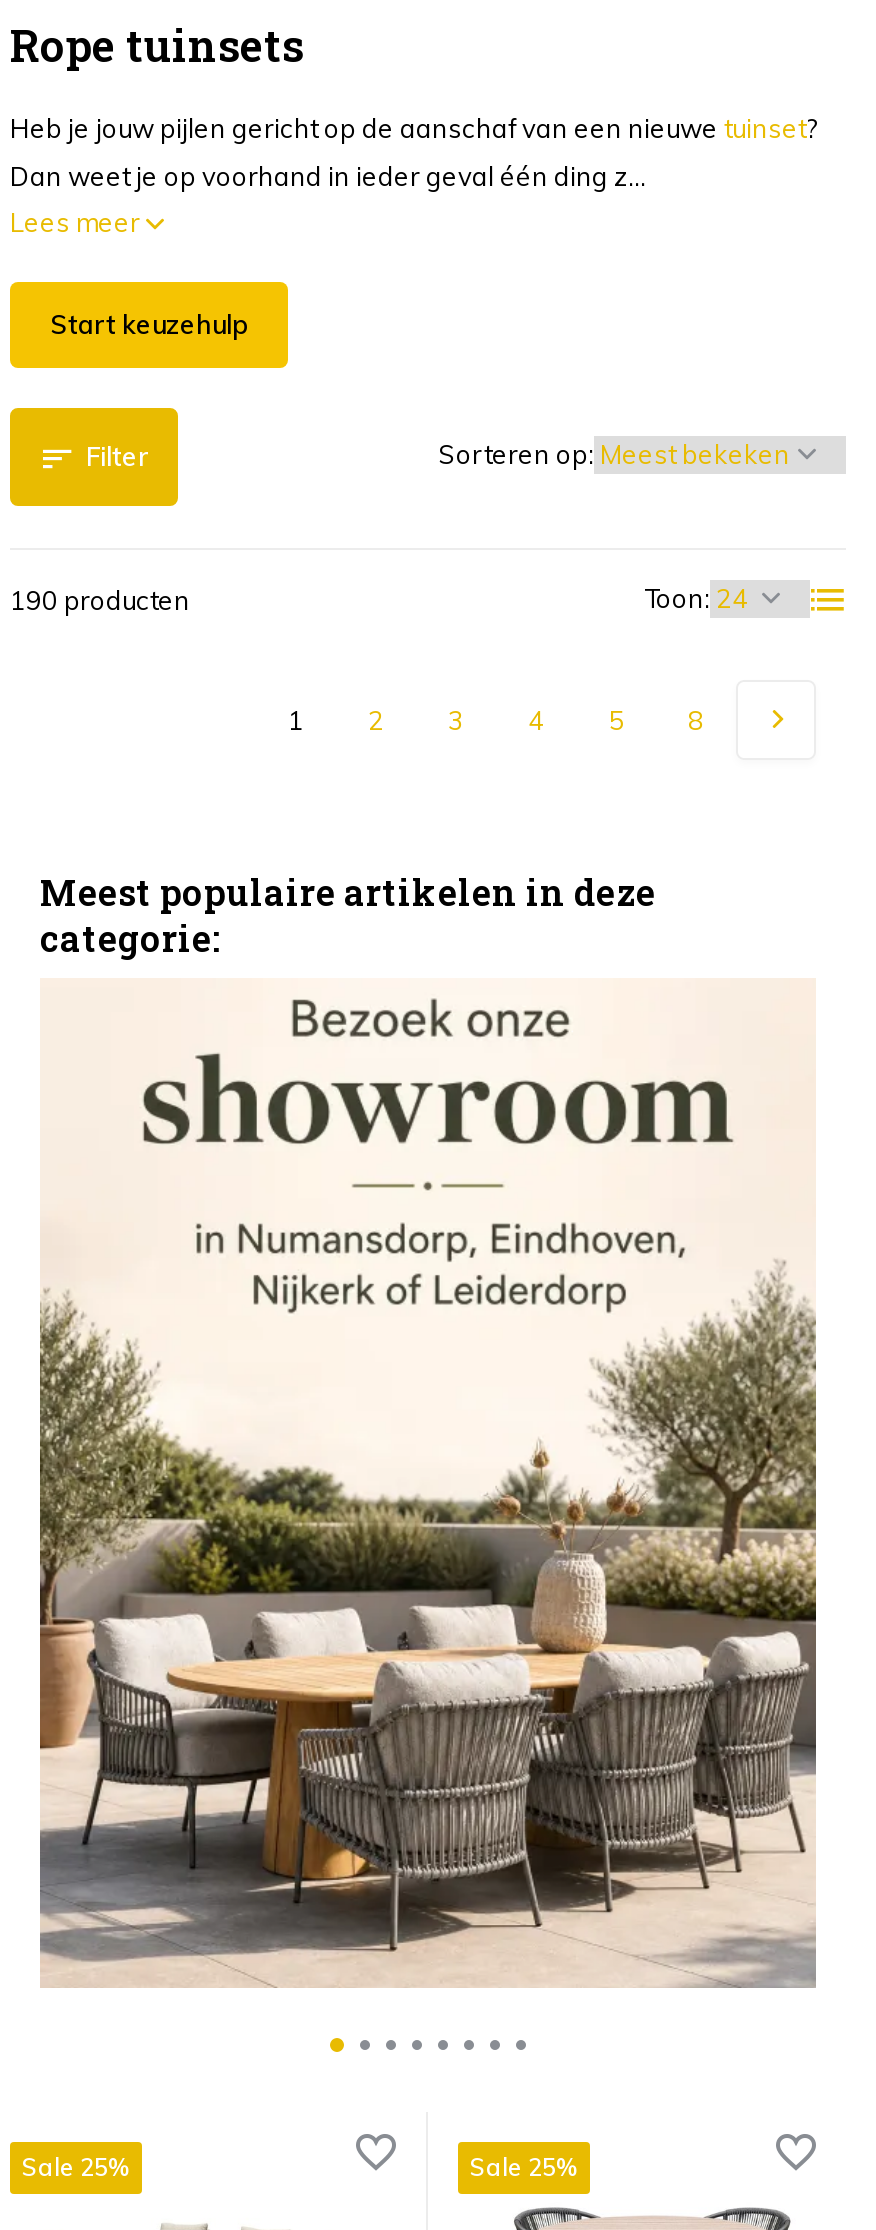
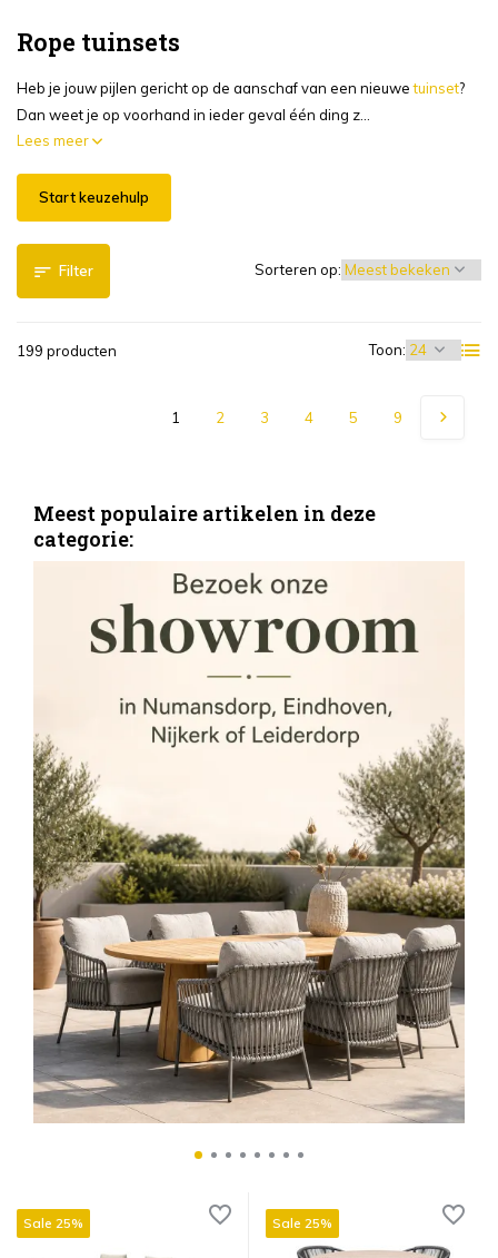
- 190 producten
+ 199 producten

- 1 2 3 4 5 8
+ 1 2 3 4 5 9
